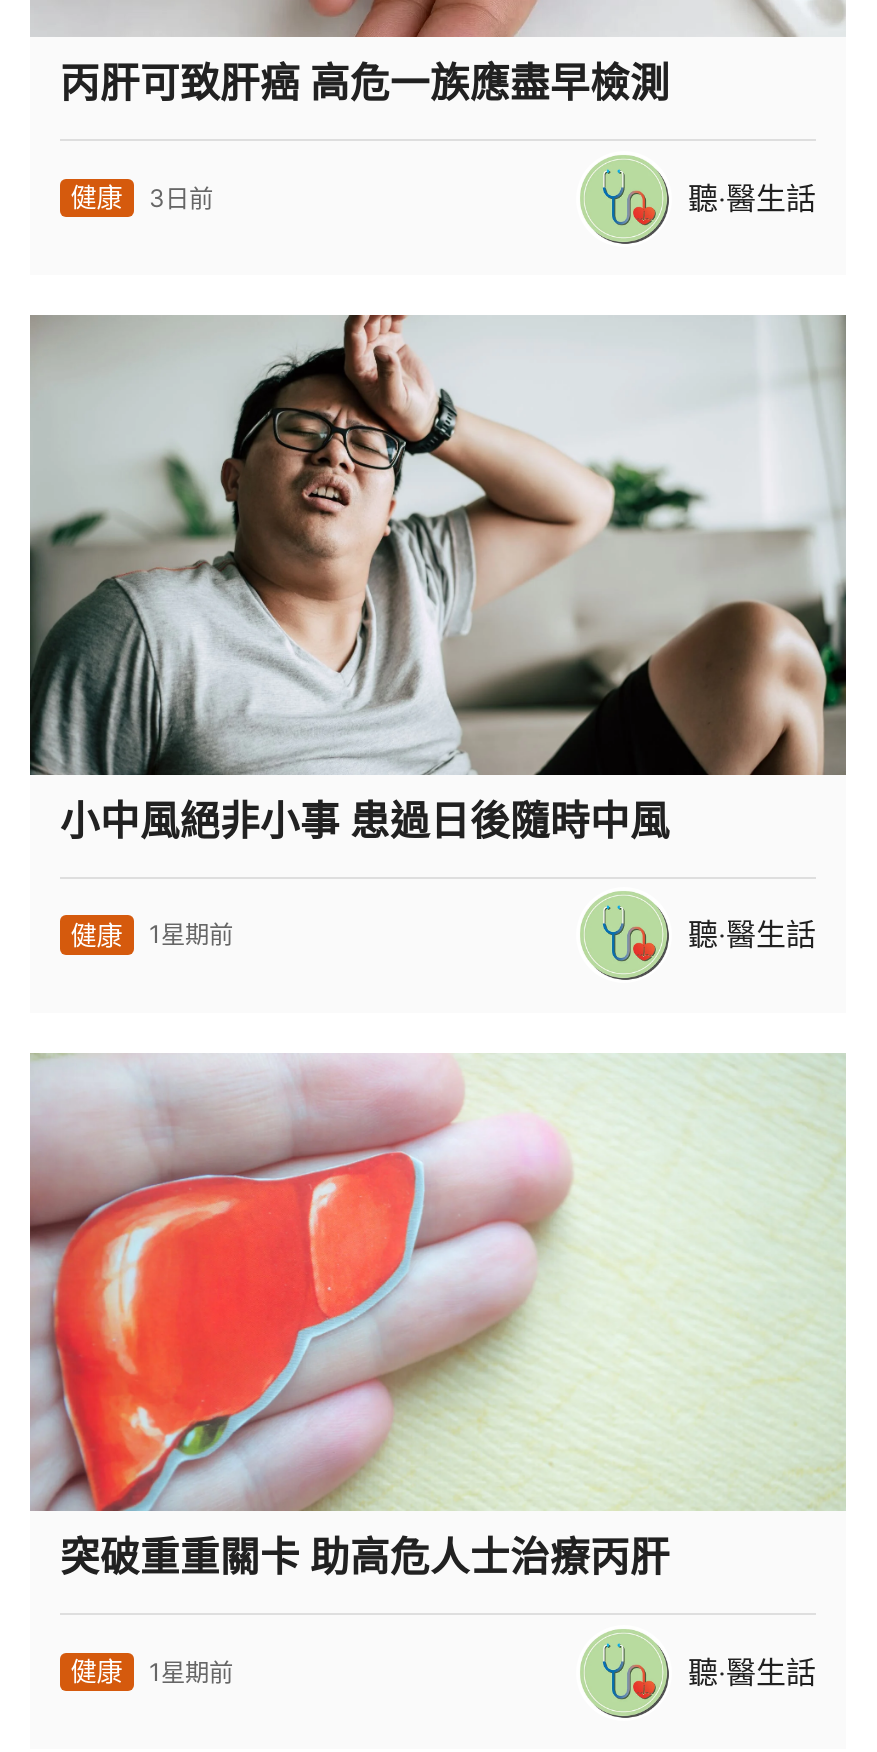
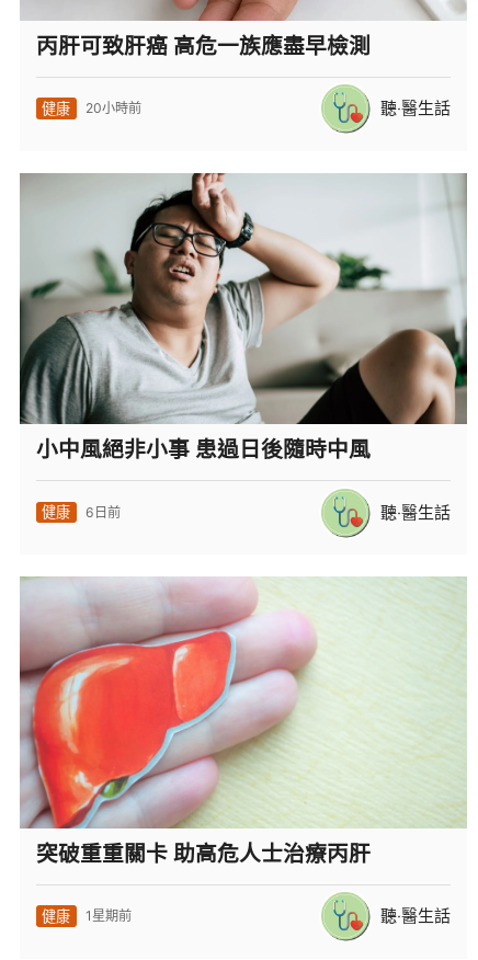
- 健康 3日前
+ 健康 20小時前

- 健康 1星期前
+ 健康 6日前
